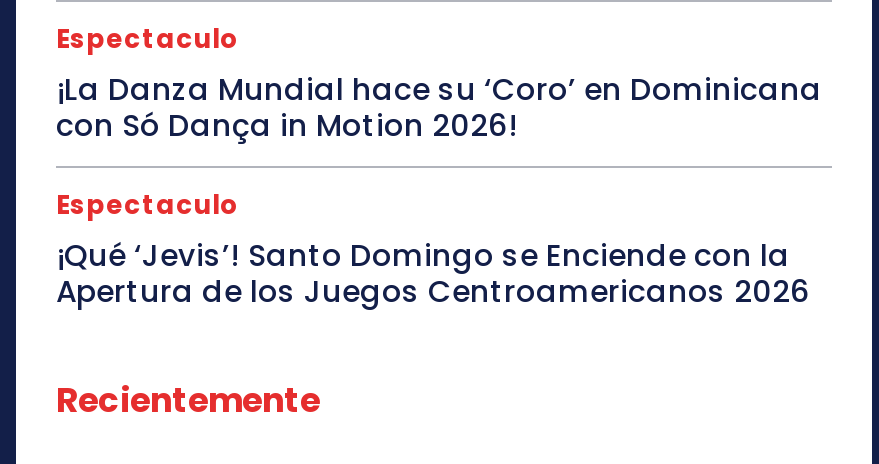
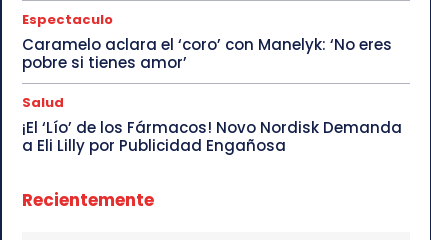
- ¡La Danza Mundial hace su ‘Coro’ en Dominicana
- con Só Dança in Motion 2026!
+ Caramelo aclara el ‘coro’ con Manelyk: ‘No eres
+ pobre si tienes amor’

- Espectaculo
- ¡Qué ‘Jevis’! Santo Domingo se Enciende con la
- Apertura de los Juegos Centroamericanos 2026
+ Salud
+ ¡El ‘Lío’ de los Fármacos! Novo Nordisk Demanda
+ a Eli Lilly por Publicidad Engañosa
